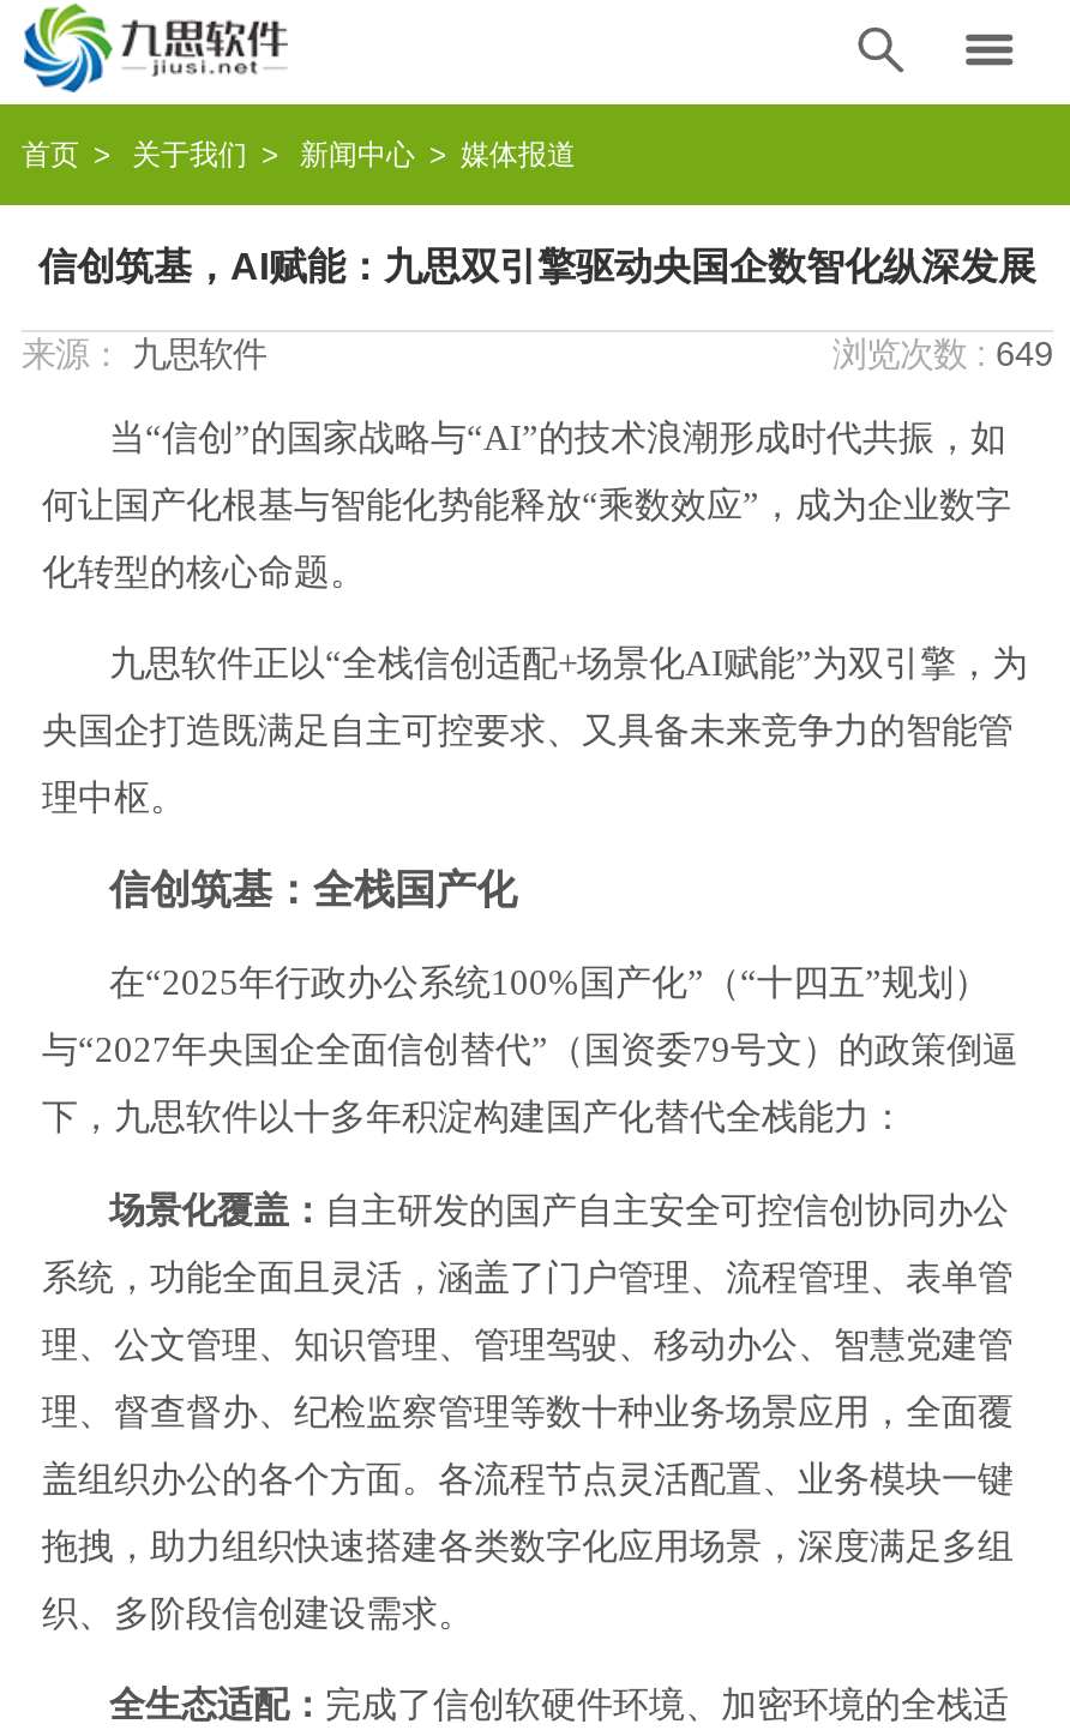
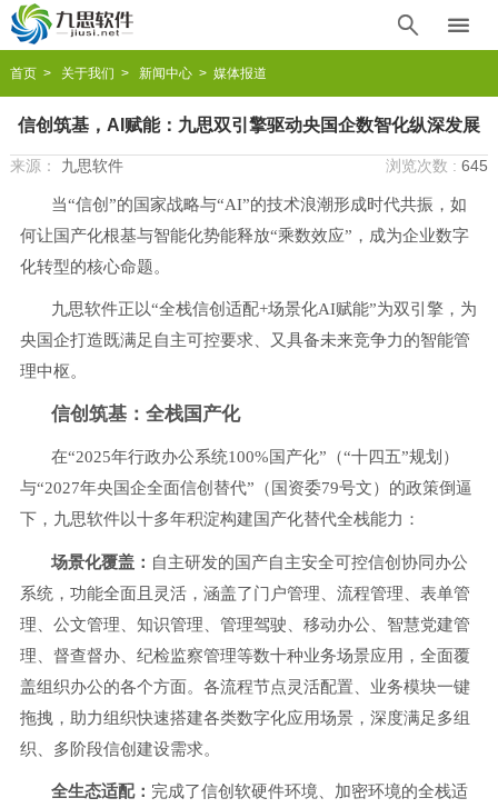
- 浏览次数 : 649
+ 浏览次数 : 645
